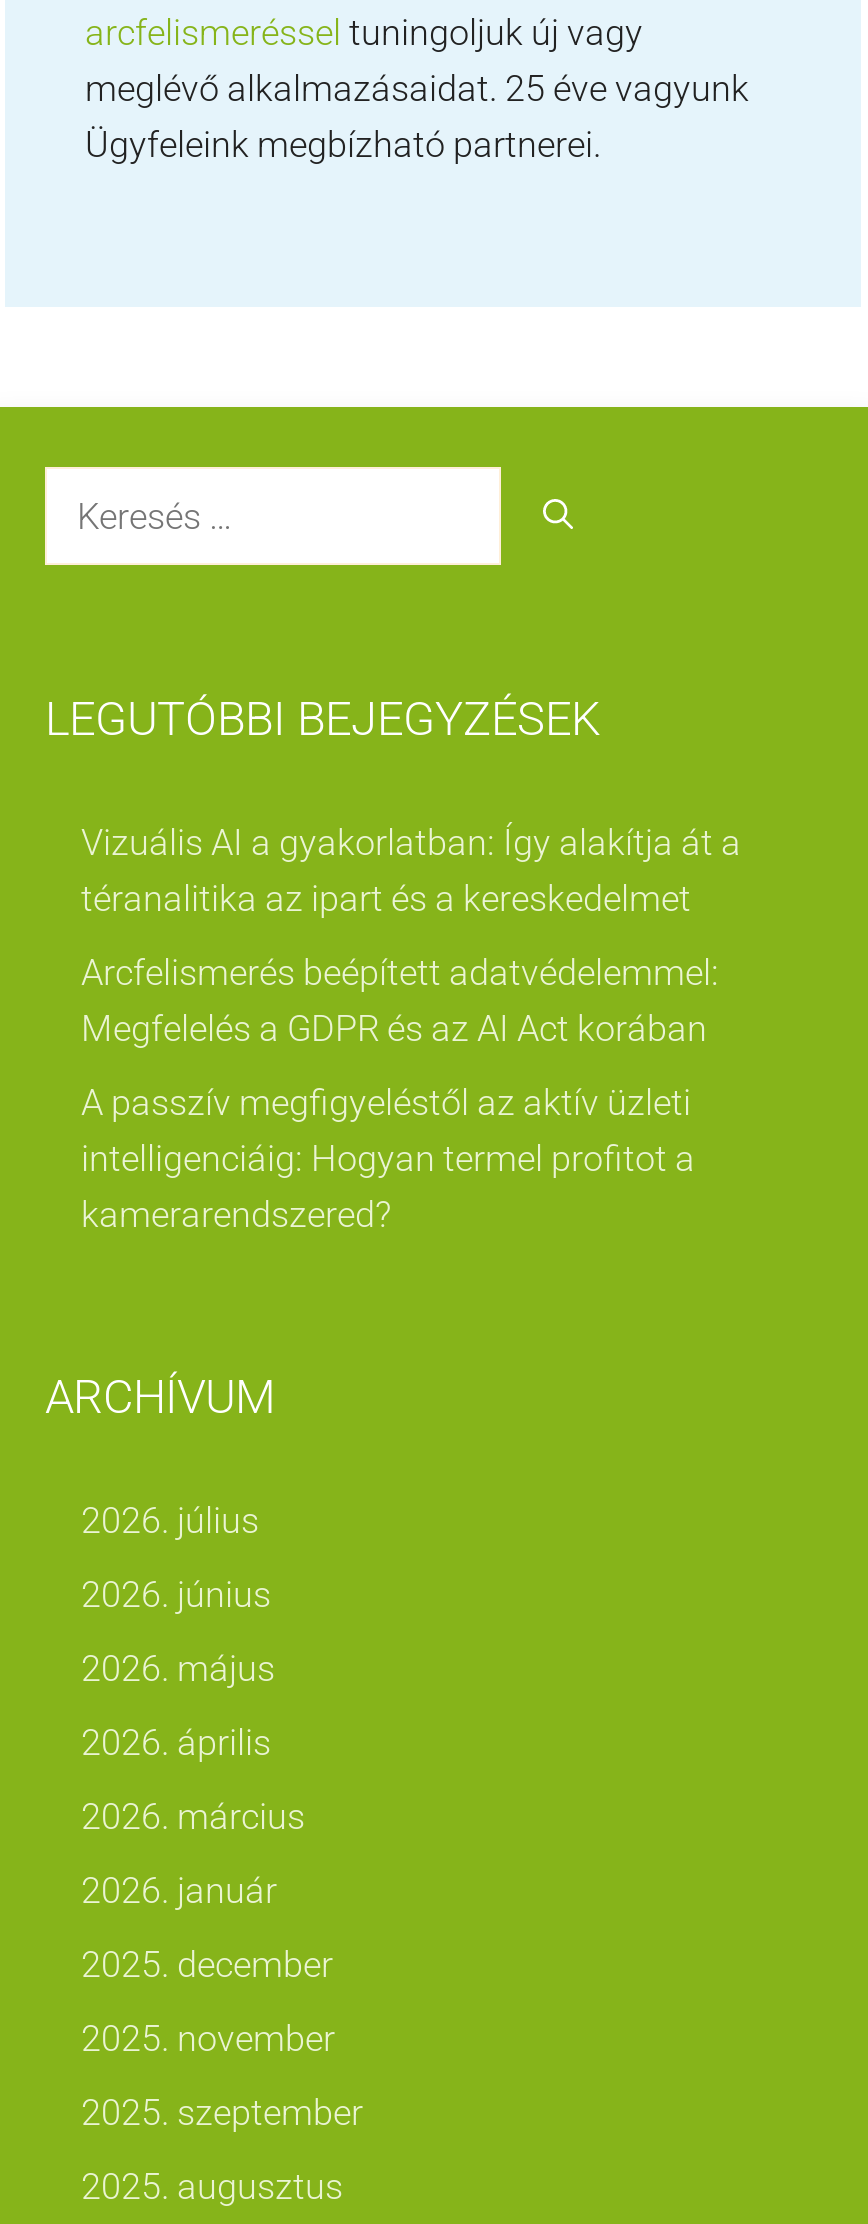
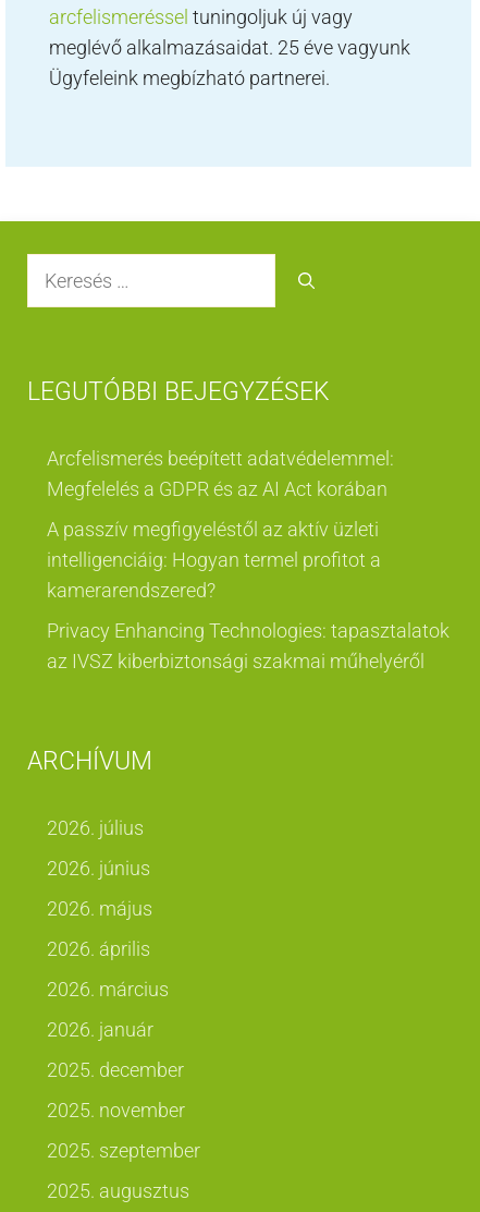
- Vizuális AI a gyakorlatban: Így alakítja át a
- téranalitika az ipart és a kereskedelmet

moved up: Arcfelismerés beépített adatvédelemmel: | Megfelelés a GDPR és az AI Act korában | A passzív megfigyeléstől az aktív üzleti | intelligenciáig: Hogyan termel profitot a | kamerarendszered?

+ Privacy Enhancing Technologies: tapasztalatok
+ az IVSZ kiberbiztonsági szakmai műhelyéről
